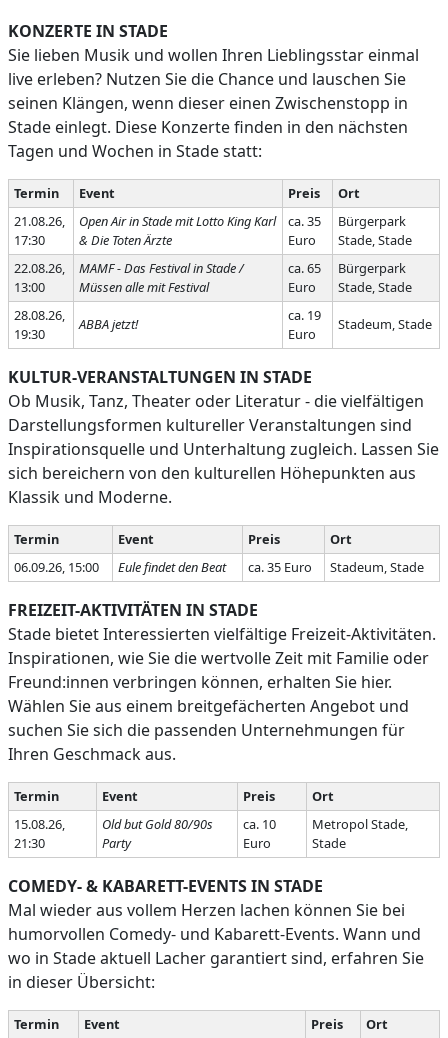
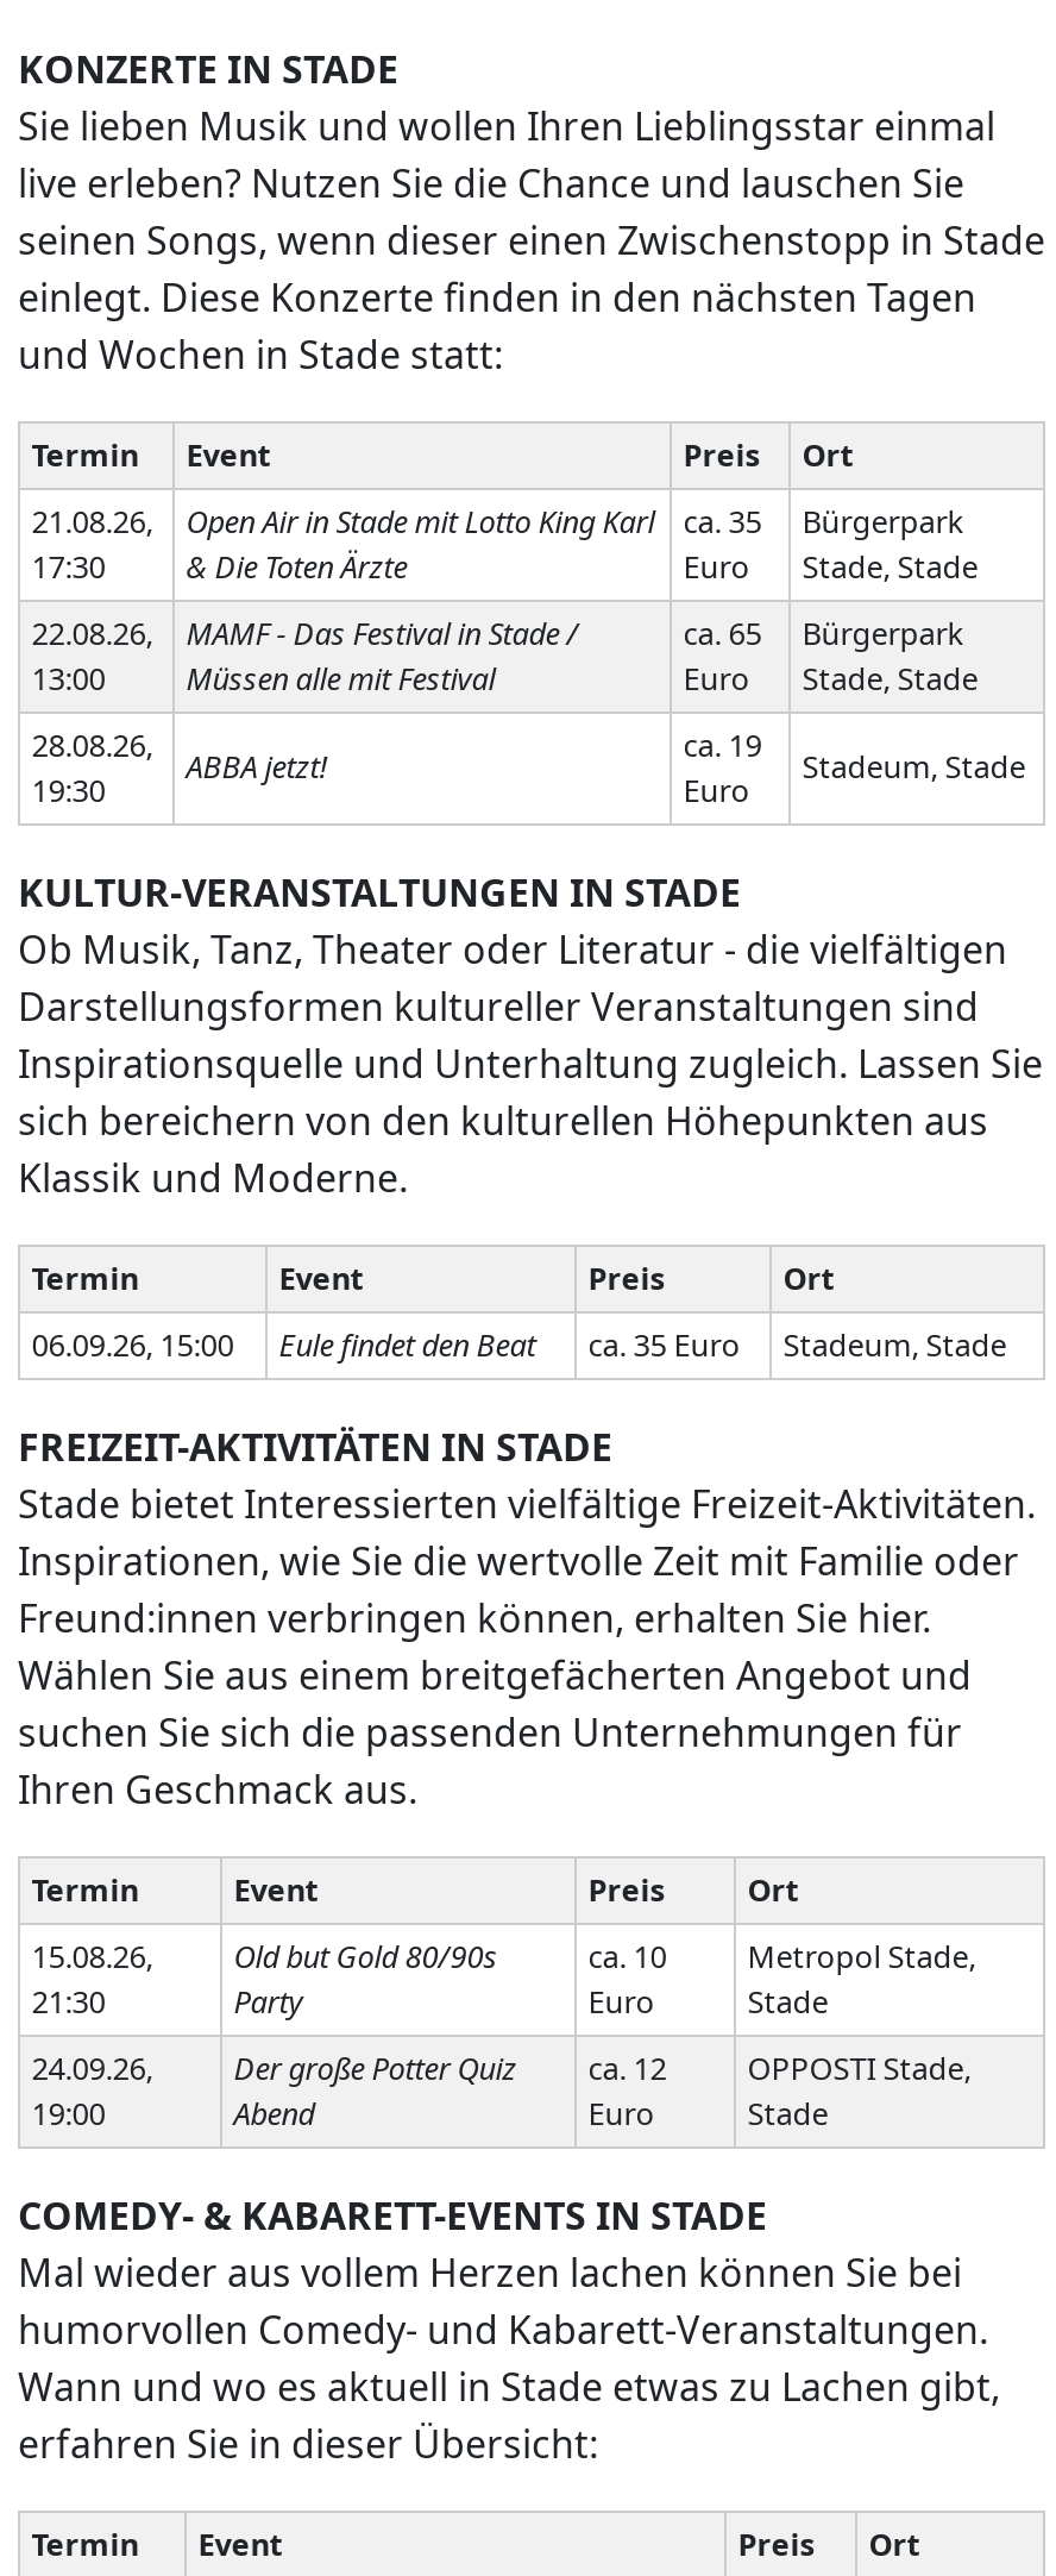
- seinen Klängen, wenn dieser einen Zwischenstopp in
- Stade einlegt. Diese Konzerte finden in den nächsten
- Tagen und Wochen in Stade statt:
+ seinen Songs, wenn dieser einen Zwischenstopp in Stade
+ einlegt. Diese Konzerte finden in den nächsten Tagen
+ und Wochen in Stade statt:

+ 24.09.26,
+ 19:00

+ Der große Potter Quiz
+ Abend

+ ca. 12
+ Euro

+ OPPOSTI Stade,
+ Stade

- humorvollen Comedy- und Kabarett-Events. Wann und
- wo in Stade aktuell Lacher garantiert sind, erfahren Sie
- in dieser Übersicht:
+ humorvollen Comedy- und Kabarett-Veranstaltungen.
+ Wann und wo es aktuell in Stade etwas zu Lachen gibt,
+ erfahren Sie in dieser Übersicht:
